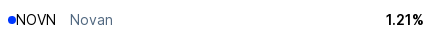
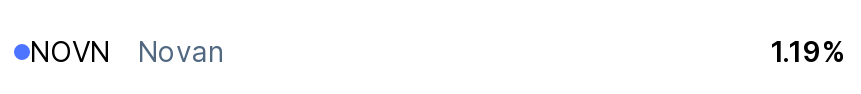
- 1.21%
+ 1.19%
